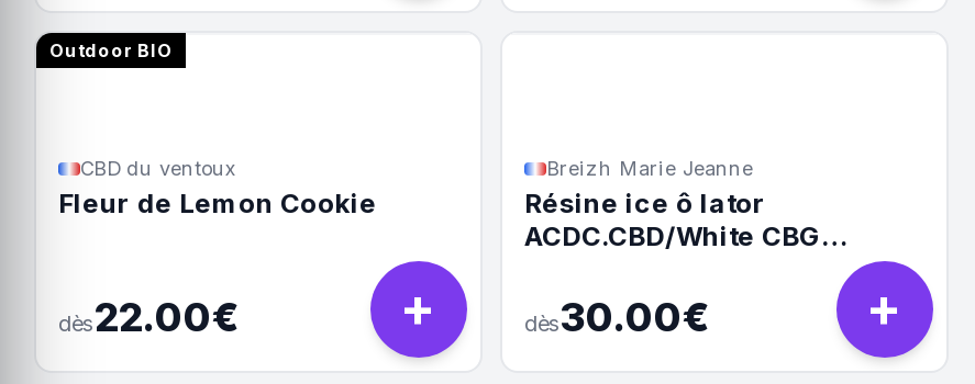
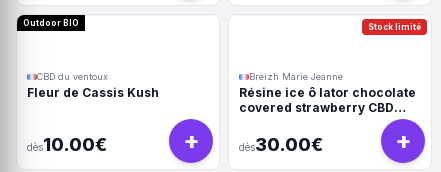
+ Stock limité

- Fleur de Lemon Cookie
+ Fleur de Cassis Kush

- Résine ice ô lator
- ACDC.CBD/White CBG
+ Résine ice ô lator chocolate
+ covered strawberry CBD

- dès22.00€
+ dès10.00€
